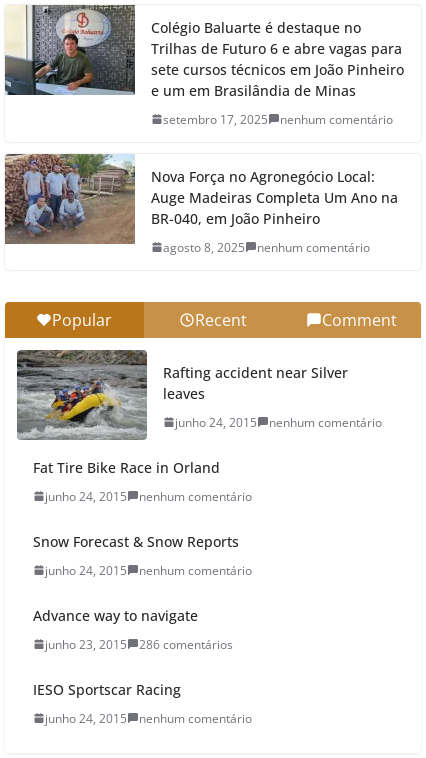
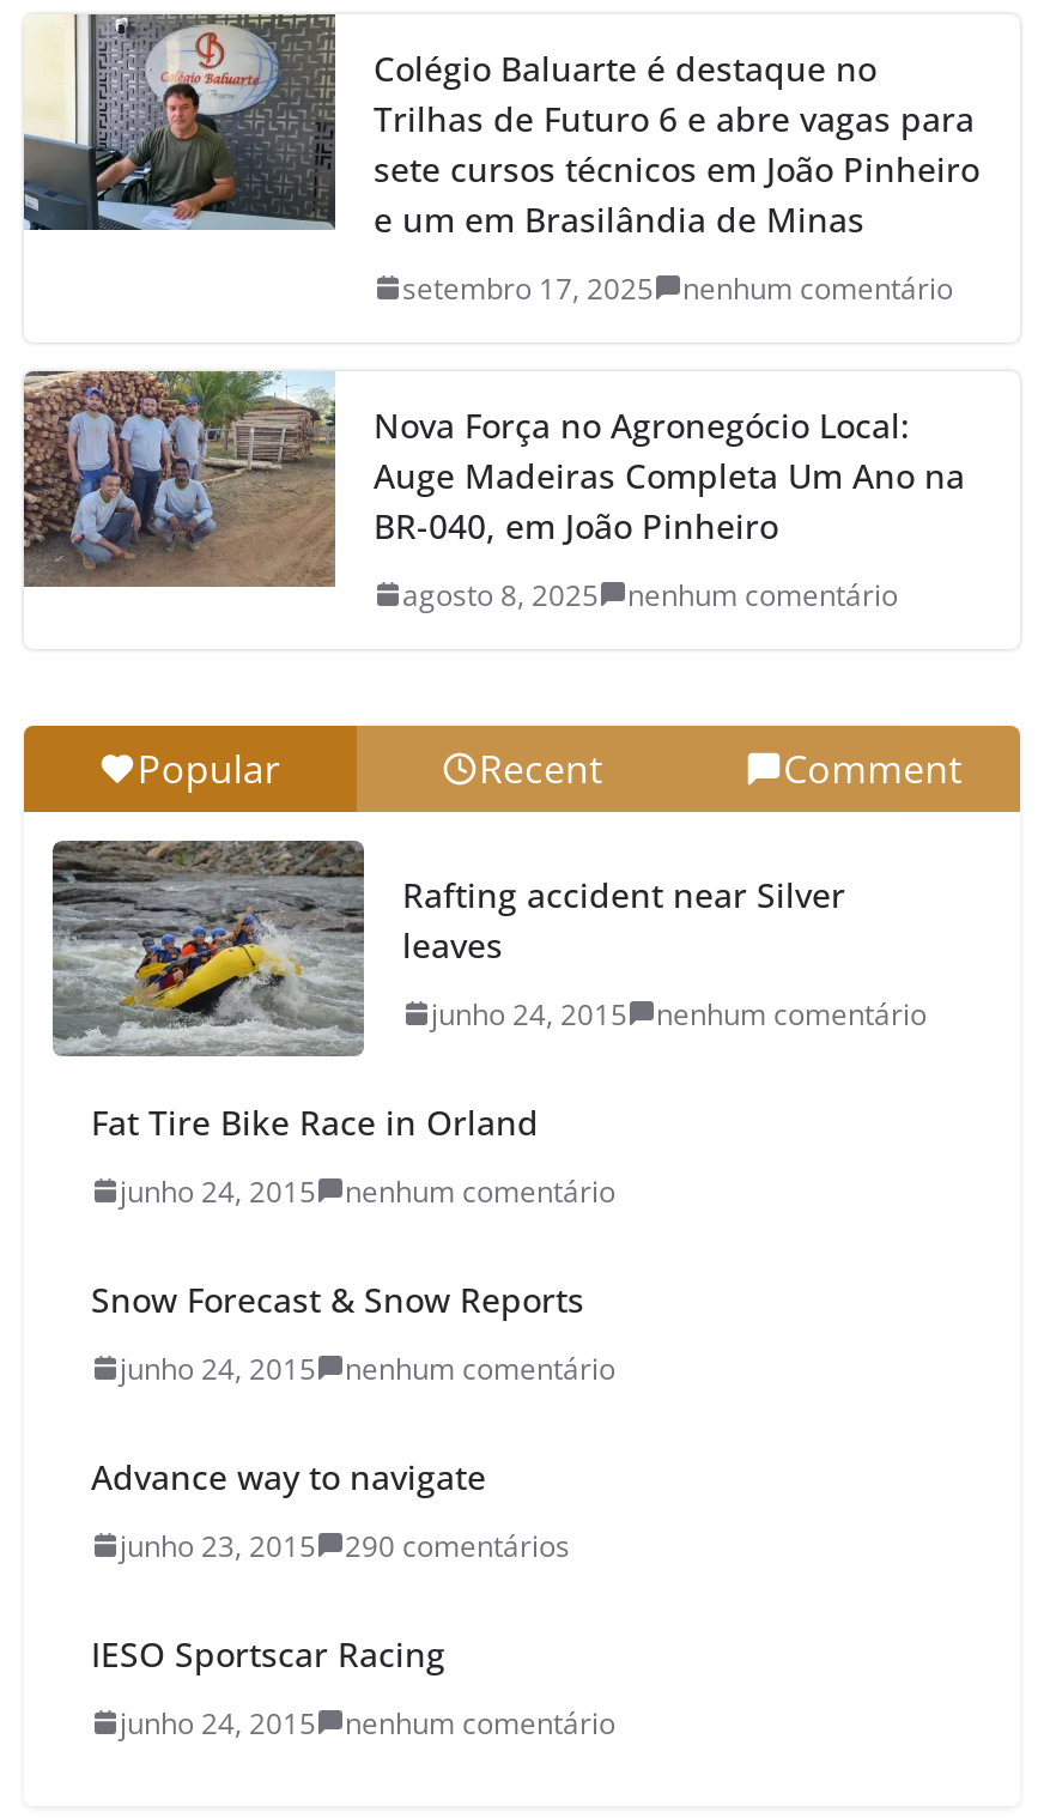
- junho 23, 2015 286 comentários
+ junho 23, 2015 290 comentários
